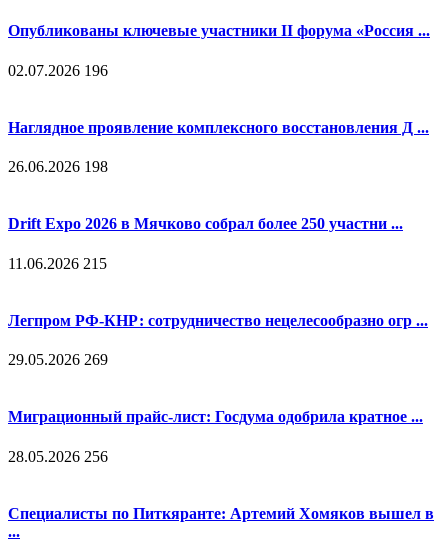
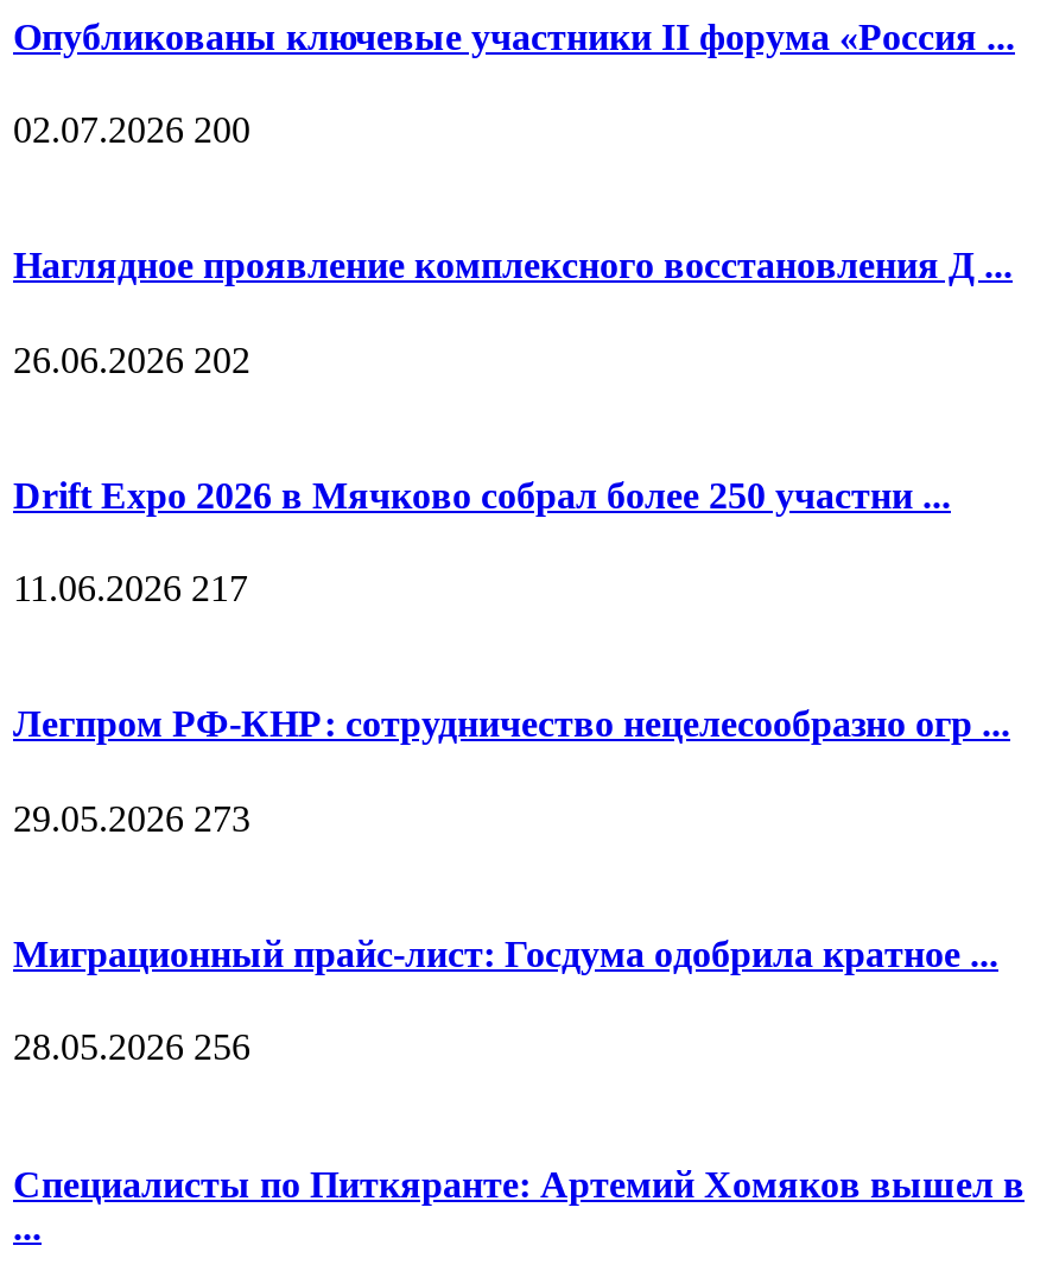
- 02.07.2026 196
+ 02.07.2026 200

- 26.06.2026 198
+ 26.06.2026 202

- 11.06.2026 215
+ 11.06.2026 217

- 29.05.2026 269
+ 29.05.2026 273
